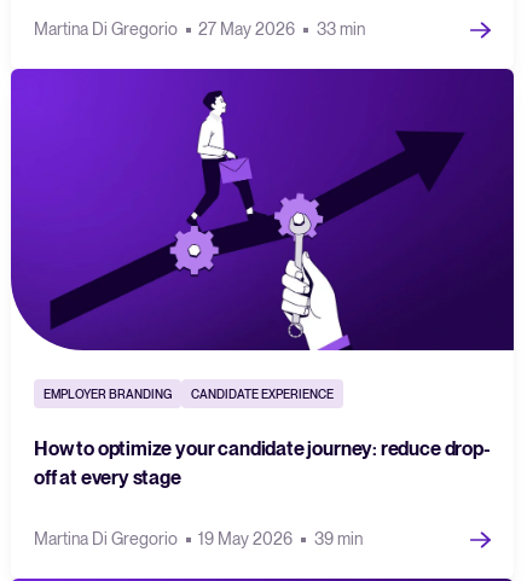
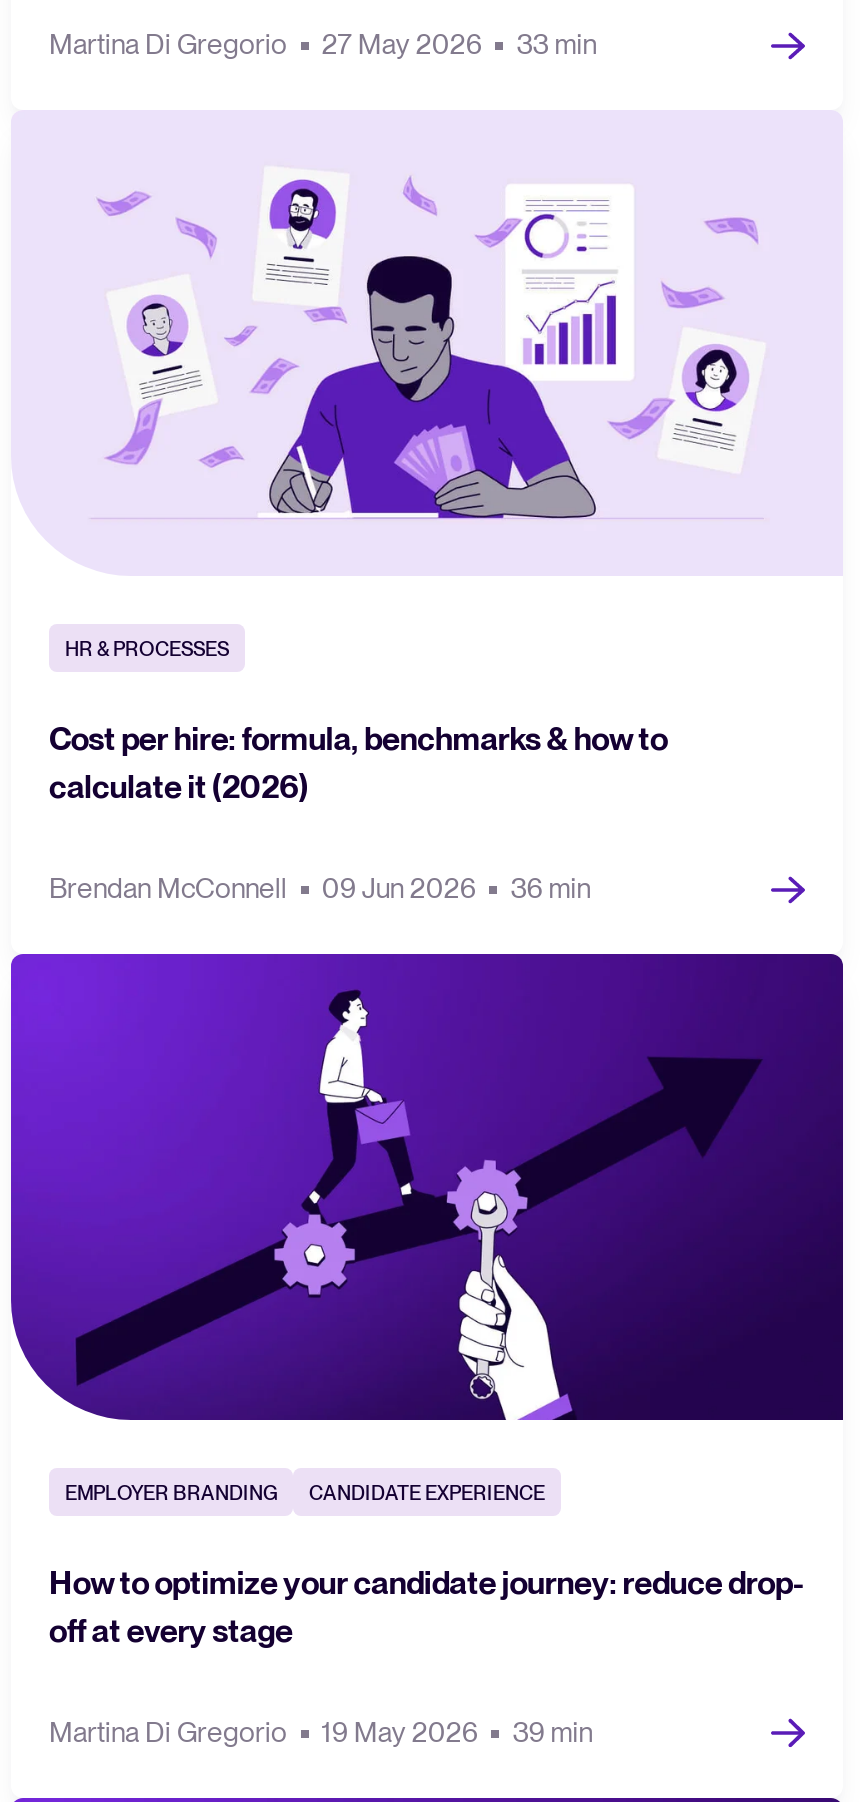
+ HR & PROCESSES
+ Cost per hire: formula, benchmarks & how to
+ calculate it (2026)
+ Brendan McConnell
+ 09 Jun 2026
+ 36 min

+ [image]
